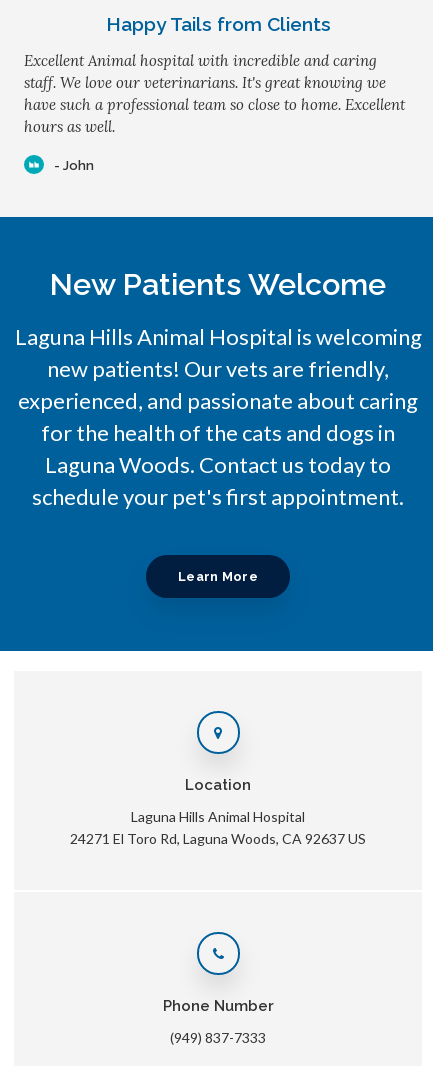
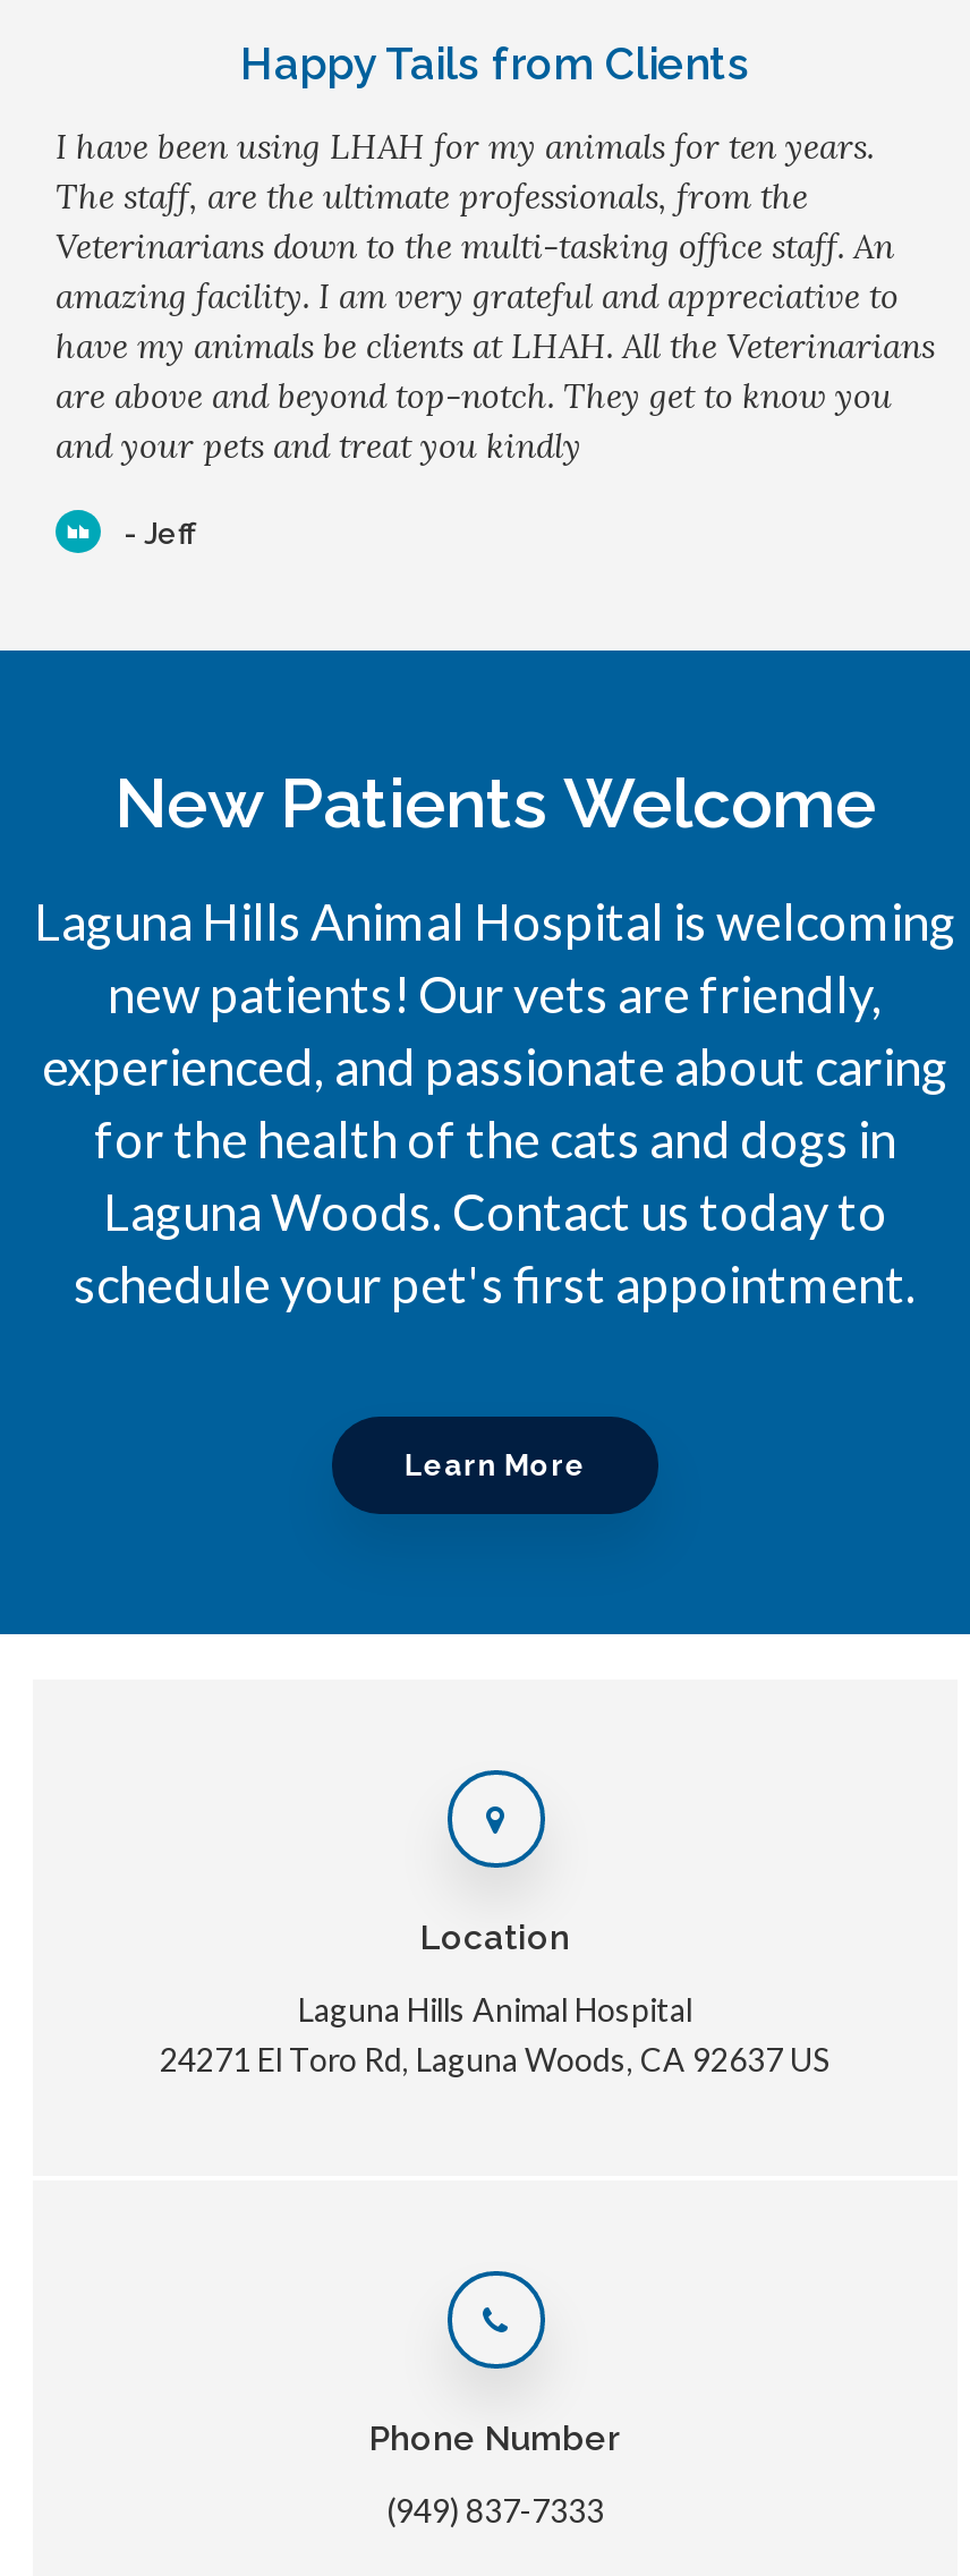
- Excellent Animal hospital with incredible and caring
- staff. We love our veterinarians. It's great knowing we
- have such a professional team so close to home. Excellent
- hours as well.
+ I have been using LHAH for my animals for ten years.
+ The staff, are the ultimate professionals, from the
+ Veterinarians down to the multi-tasking office staff. An
+ amazing facility. I am very grateful and appreciative to
+ have my animals be clients at LHAH. All the Veterinarians
+ are above and beyond top-notch. They get to know you
+ and your pets and treat you kindly

- - John
+ - Jeff
